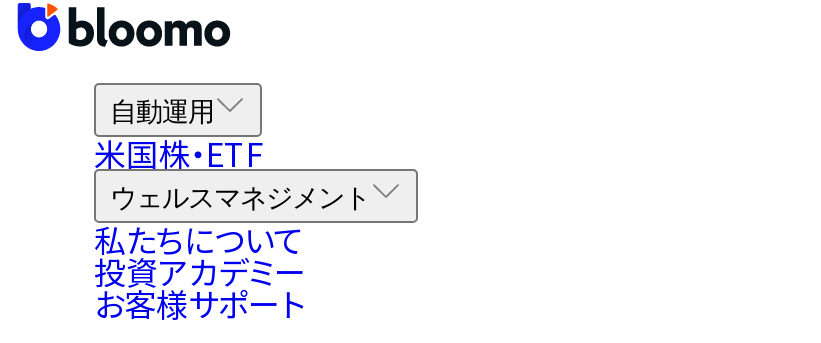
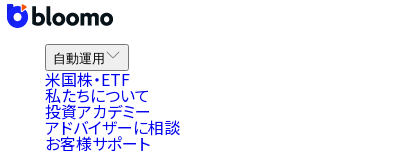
- ウェルスマネジメント

moved up: 私たちについて | 投資アカデミー

+ アドバイザーに相談
